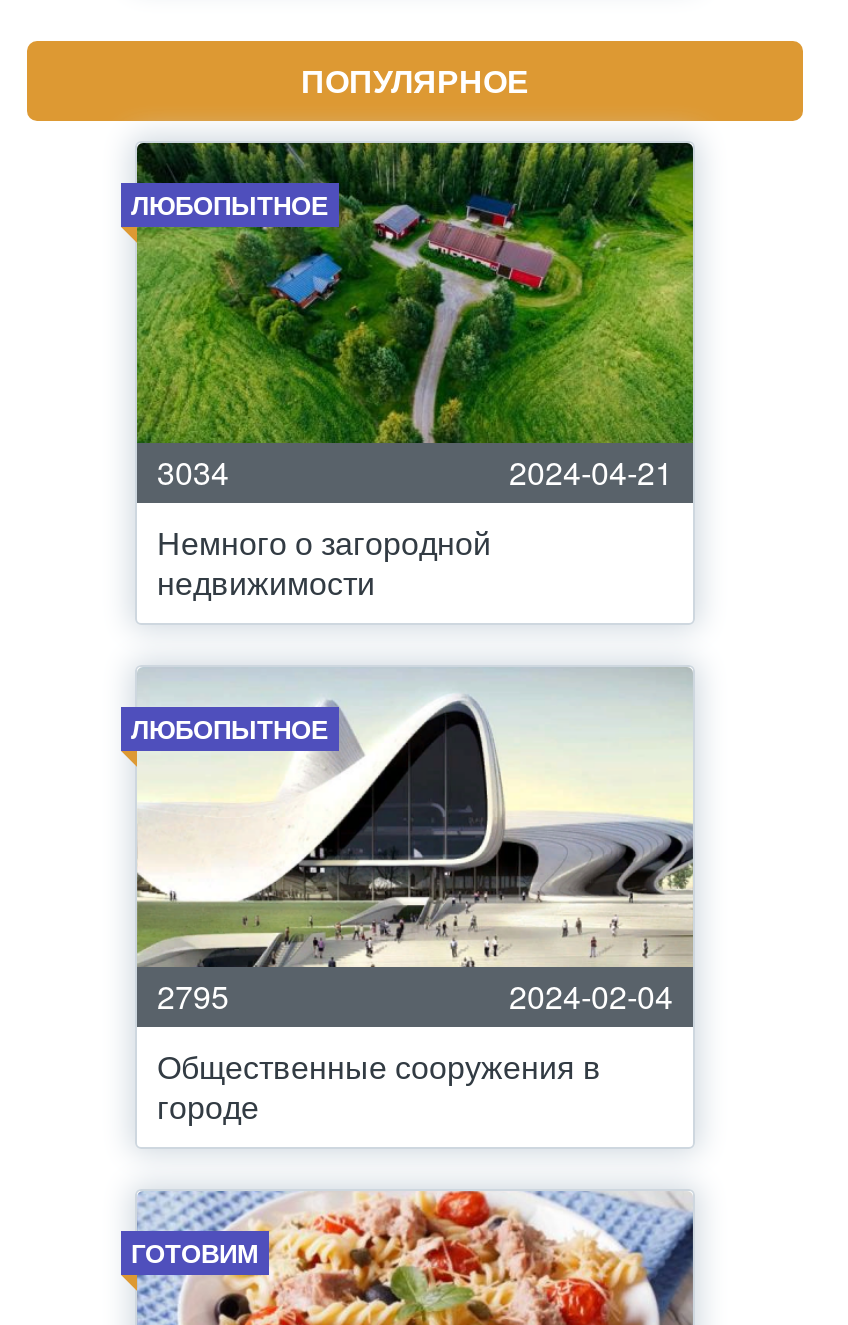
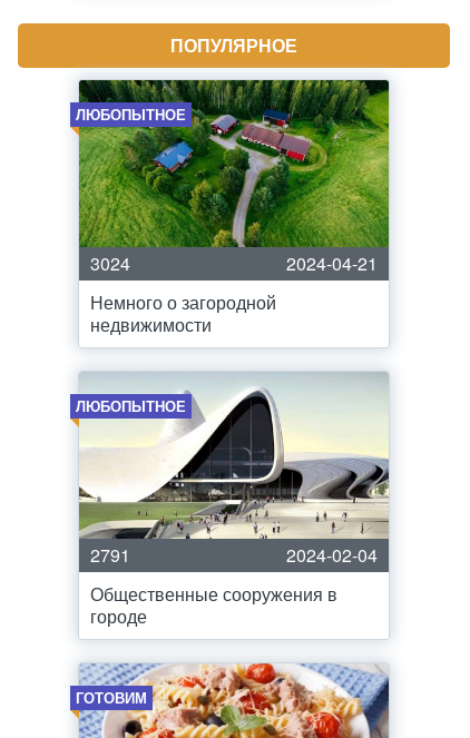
- 3034
+ 3024

- 2795
+ 2791
